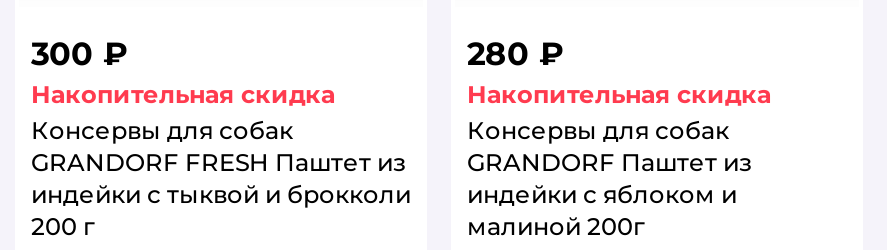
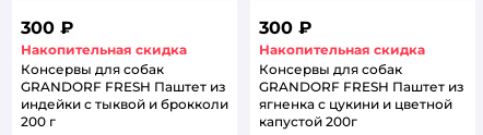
- 280 ₽
+ 300 ₽

- GRANDORF Паштет из
- индейки с яблоком и
- малиной 200г
+ GRANDORF FRESH Паштет из
+ ягненка с цукини и цветной
+ капустой 200г
